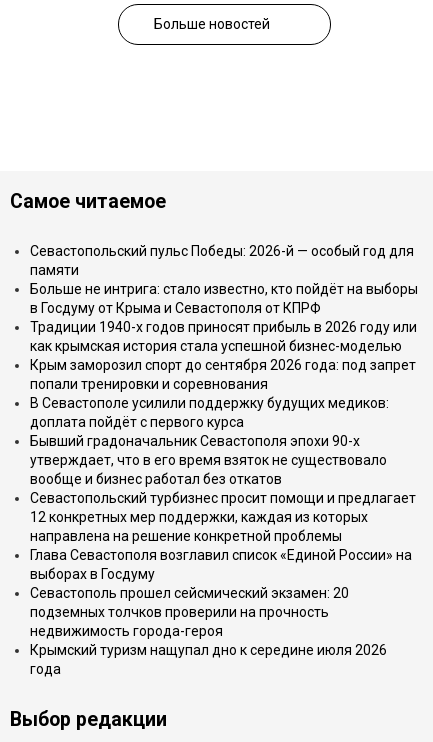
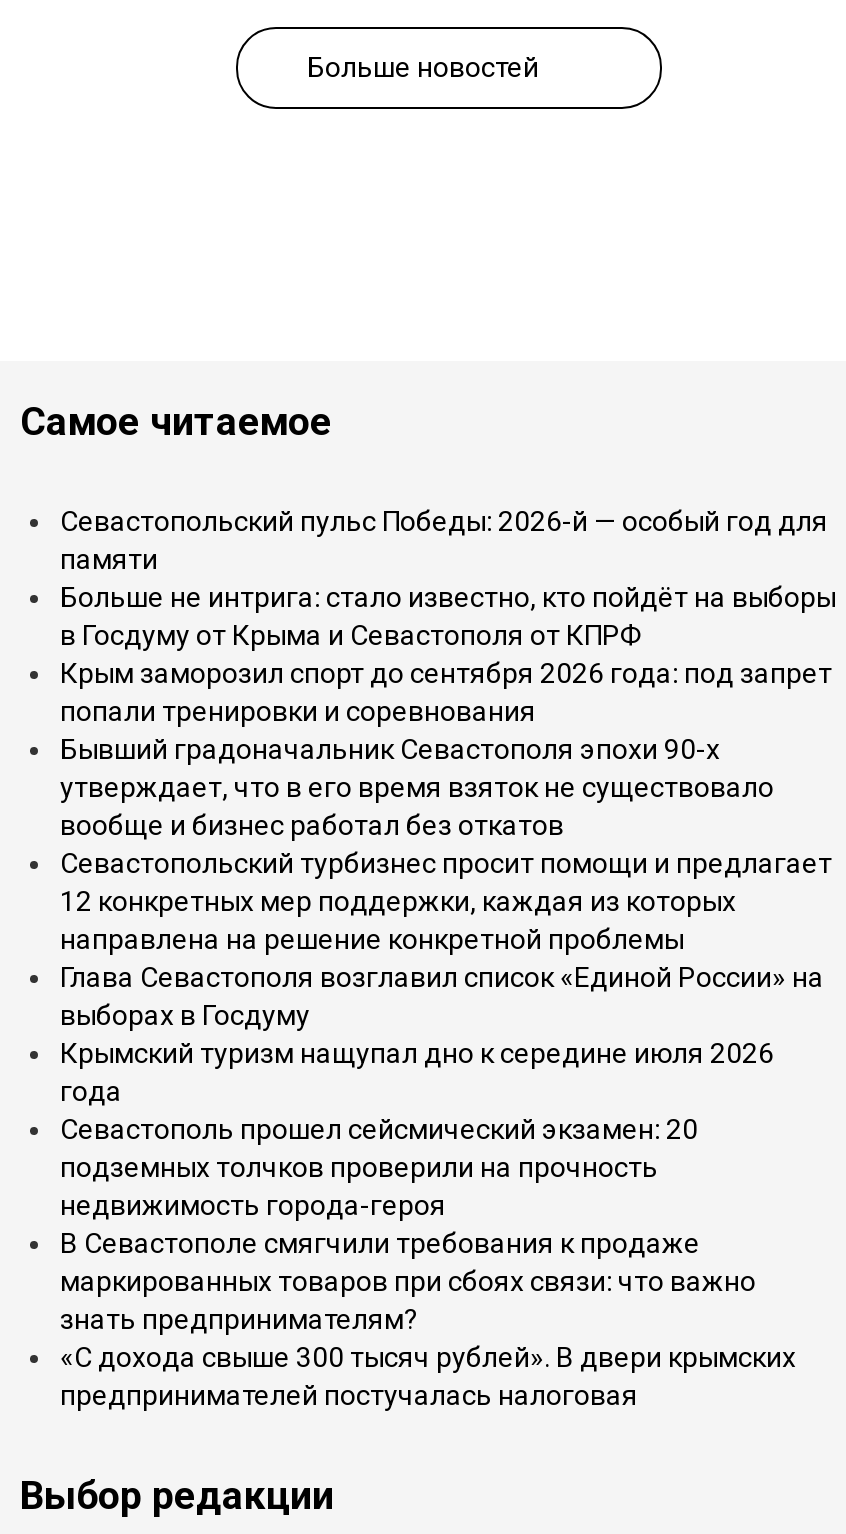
- Традиции 1940-х годов приносят прибыль в 2026 году или
- как крымская история стала успешной бизнес-моделью

moved up: Крым заморозил спорт до сентября 2026 года: под запрет | попали тренировки и соревнования

- В Севастополе усилили поддержку будущих медиков:
- доплата пойдёт с первого курса

moved up: Бывший градоначальник Севастополя эпохи 90-х | утверждает, что в его время взяток не существовало | вообще и бизнес работал без откатов | Севастопольский турбизнес просит помощи и предлагает | 12 конкретных мер поддержки, каждая из которых | направлена на решение конкретной проблемы | Глава Севастополя возглавил список «Единой России» на | выборах в Госдуму

moved up: Севастополь прошел сейсмический экзамен: 20 | подземных толчков проверили на прочность | недвижимость города-героя

moved up: Крымский туризм нащупал дно к середине июля 2026 | года

+ В Севастополе смягчили требования к продаже
+ маркированных товаров при сбоях связи: что важно
+ знать предпринимателям?
+ «С дохода свыше 300 тысяч рублей». В двери крымских
+ предпринимателей постучалась налоговая
